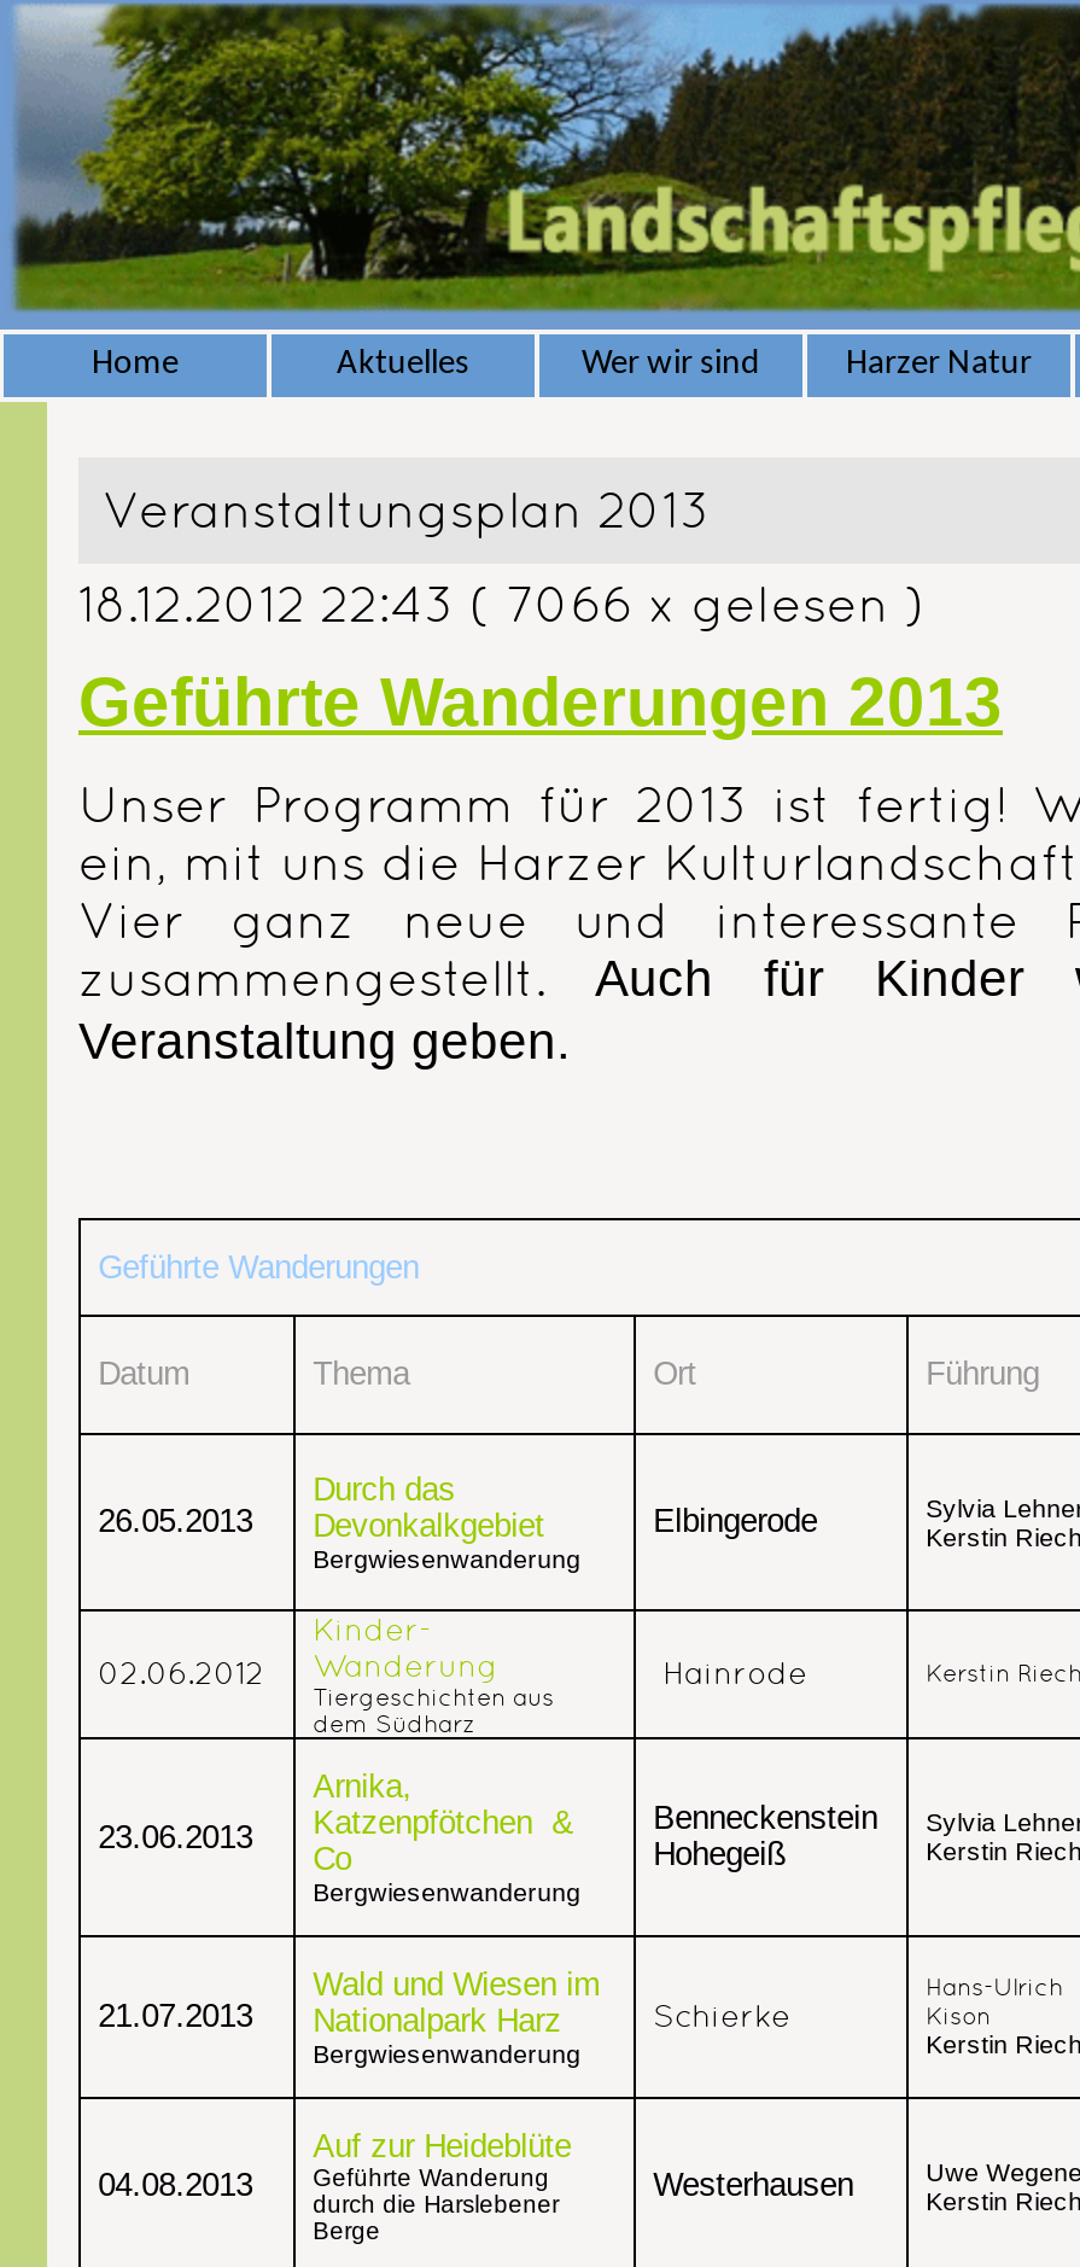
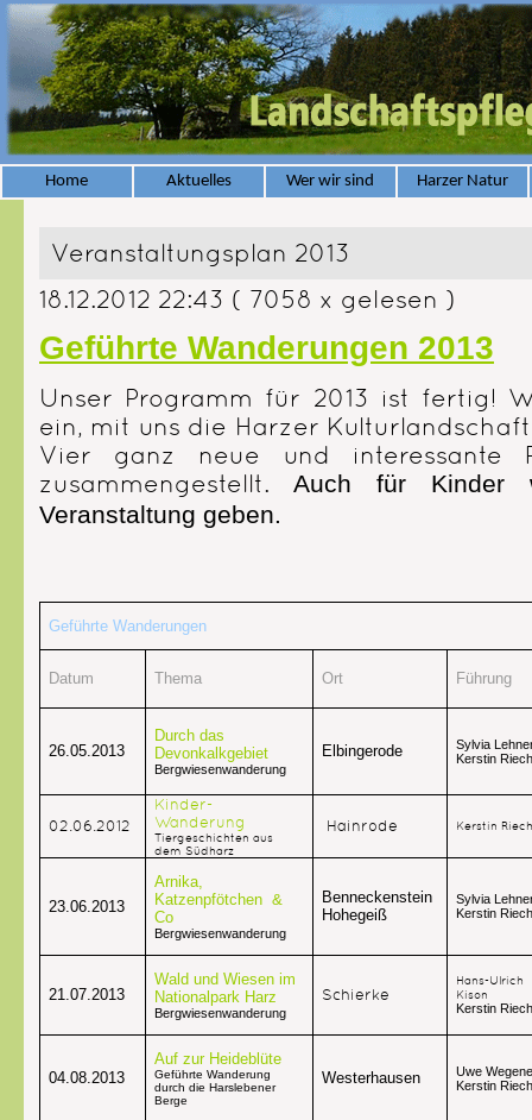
- 18.12.2012 22:43 ( 7066 x gelesen )
+ 18.12.2012 22:43 ( 7058 x gelesen )
